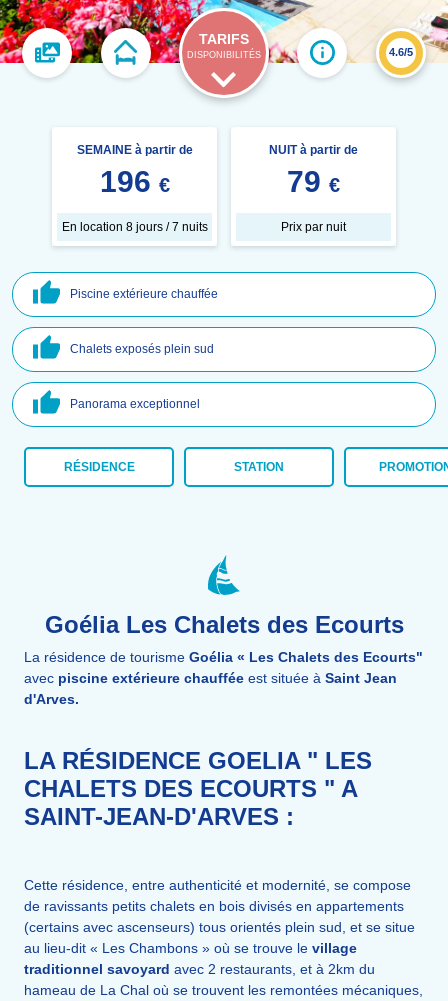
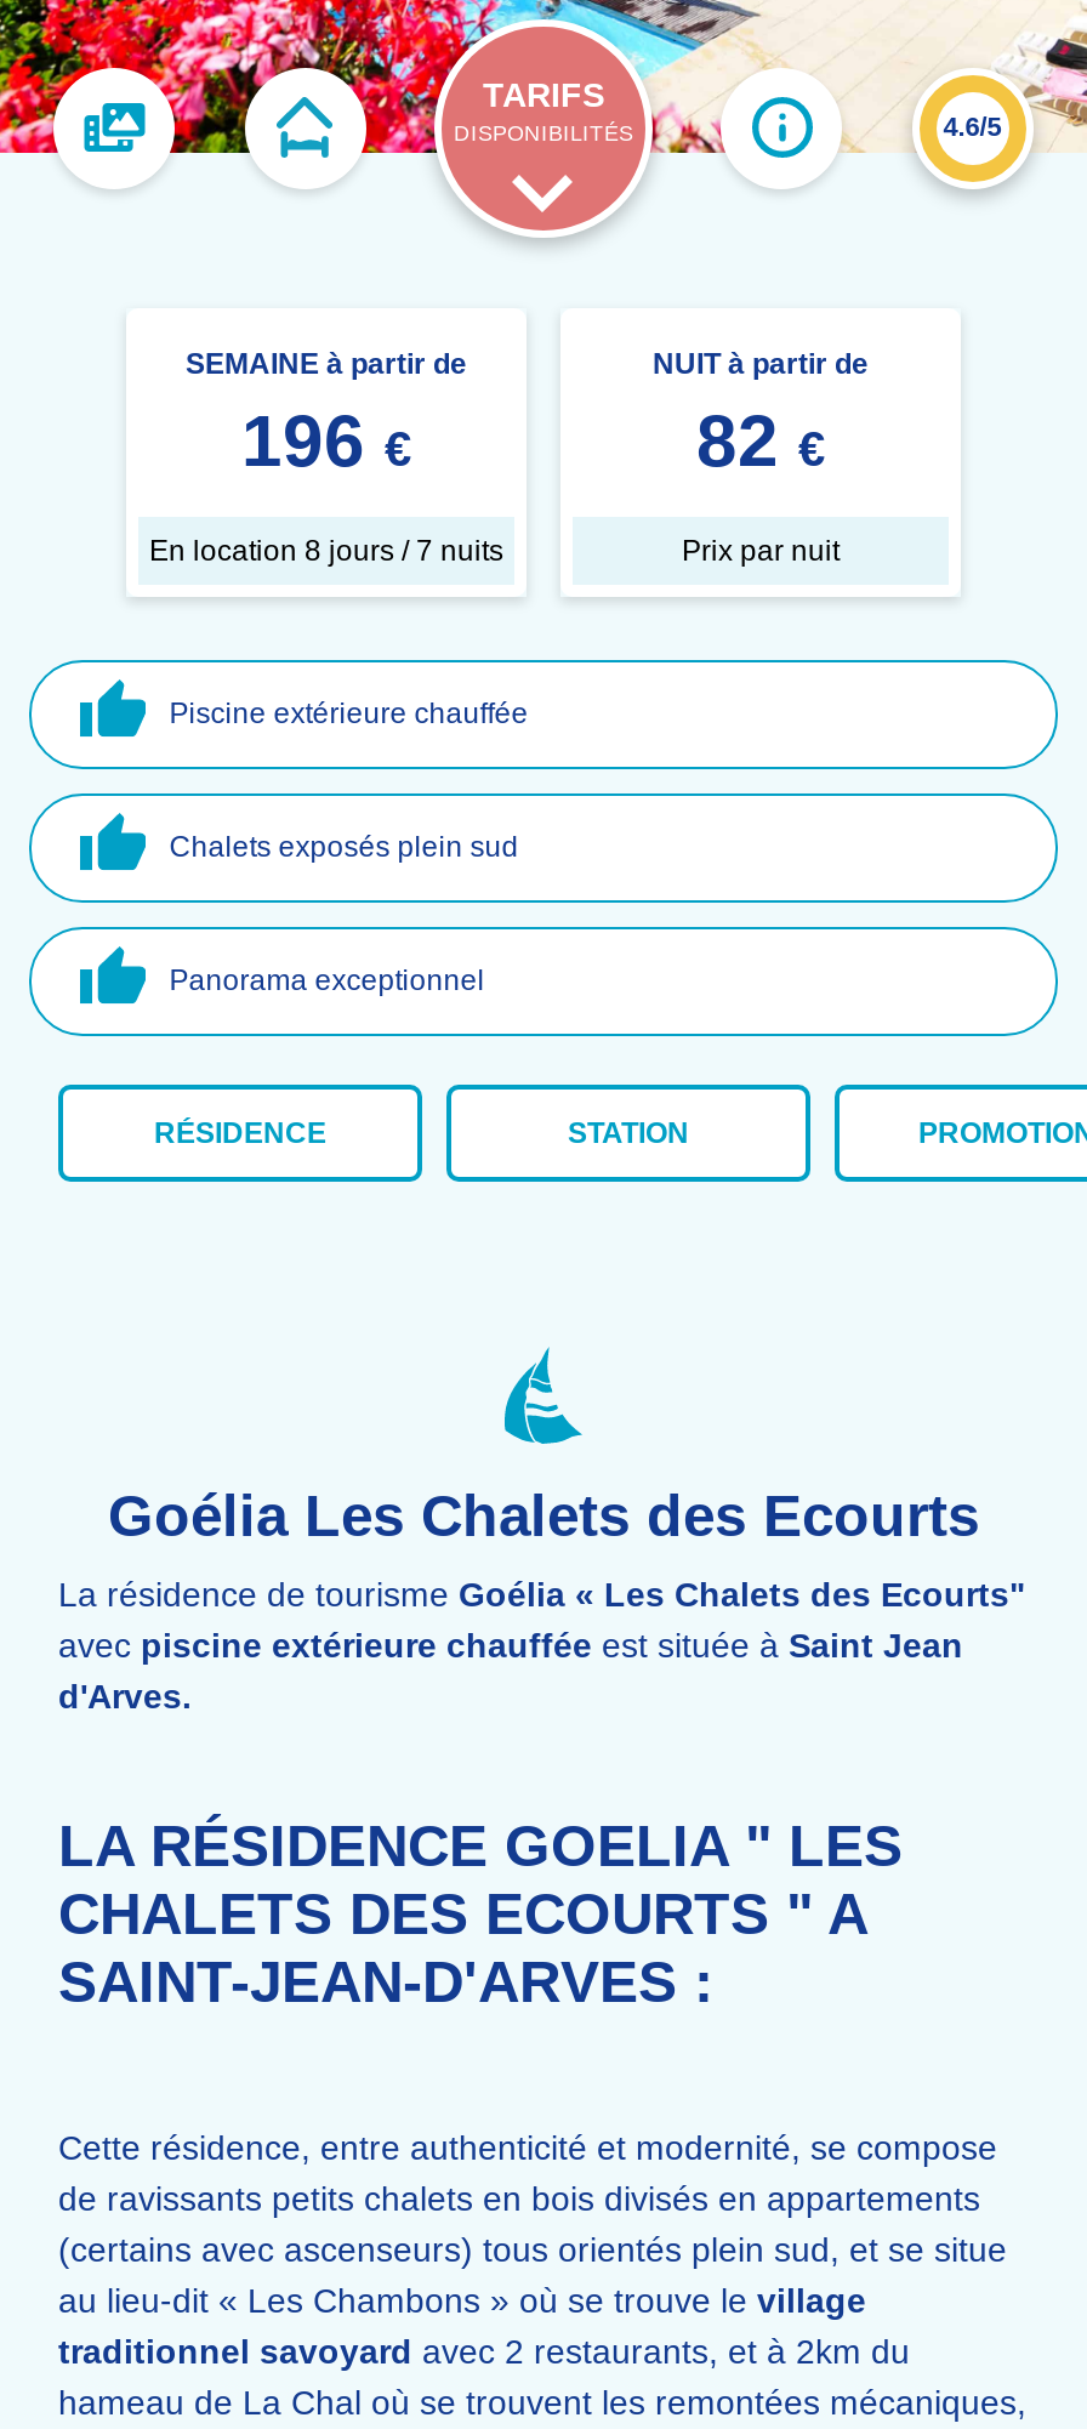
- 79 €
+ 82 €
